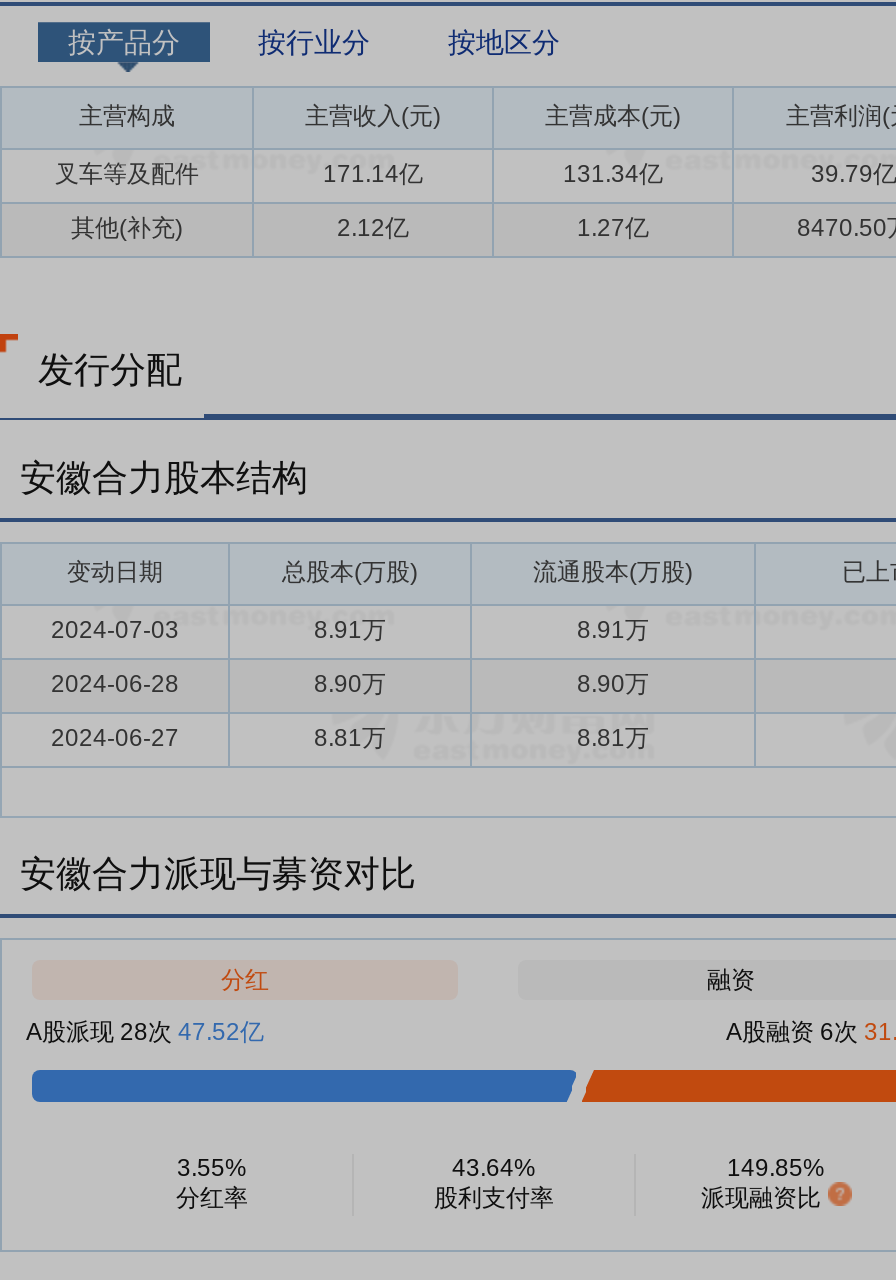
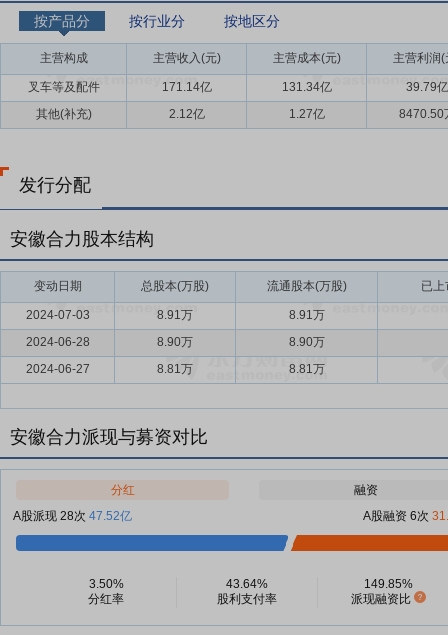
- 3.55%
+ 3.50%
